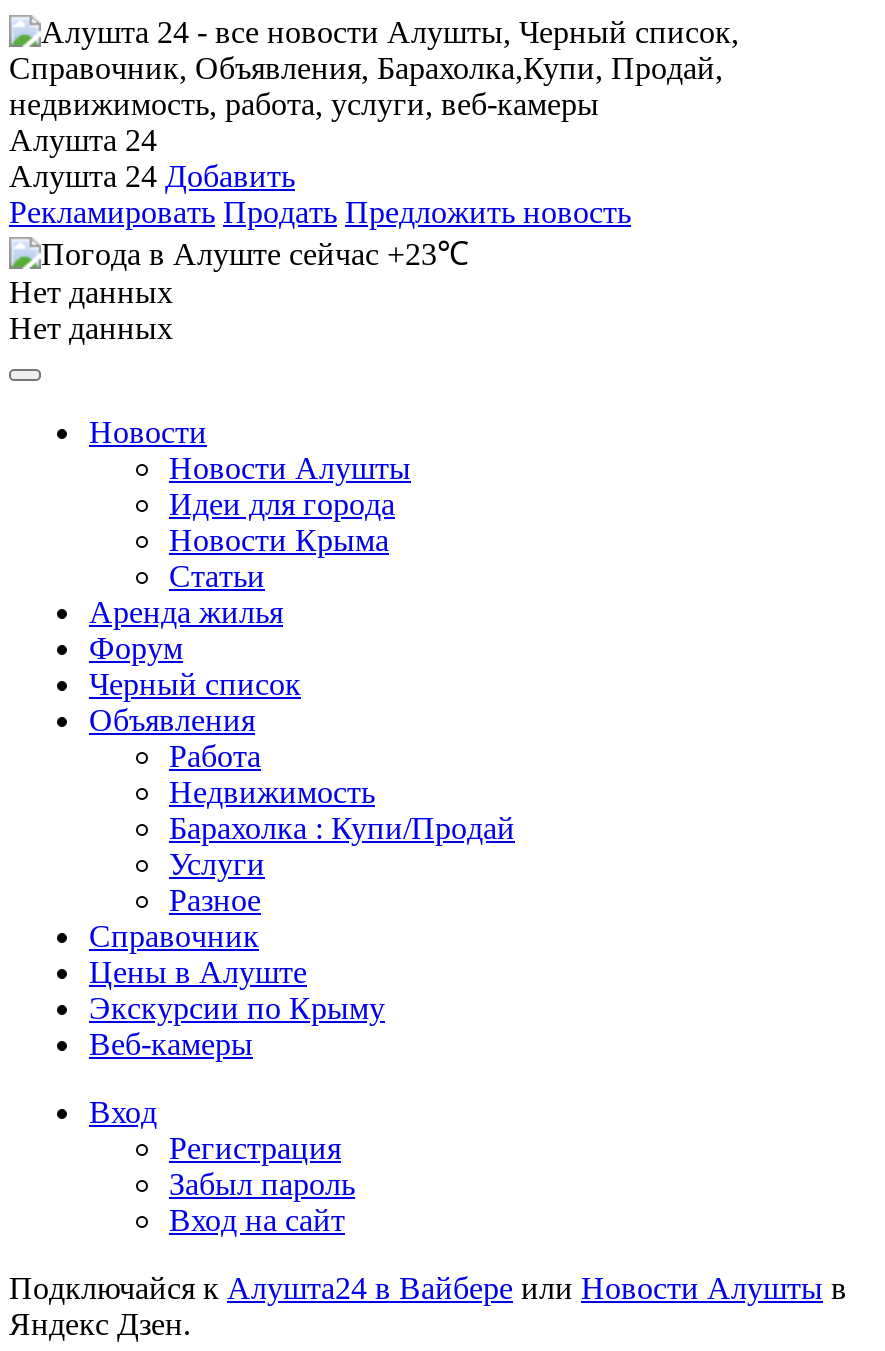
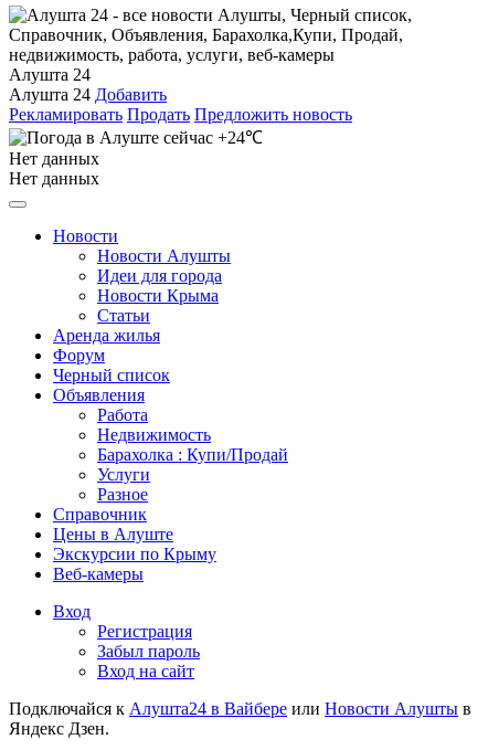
- +23℃
+ +24℃
